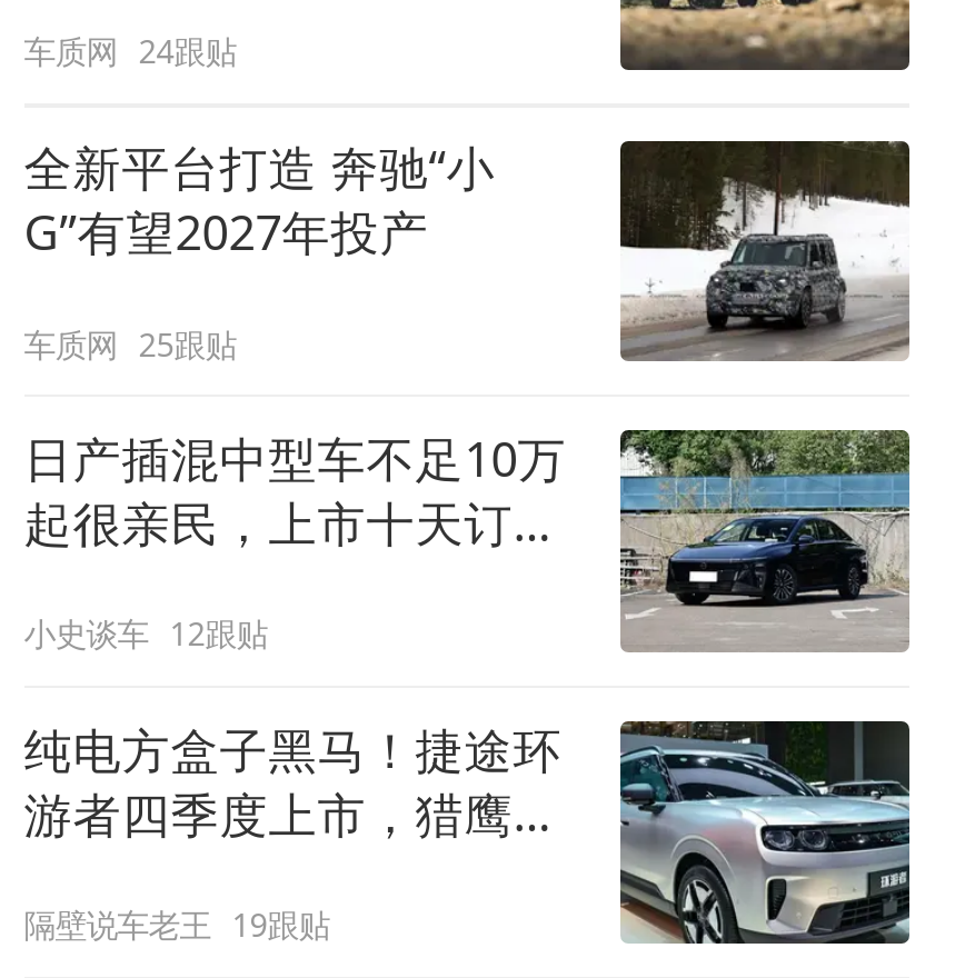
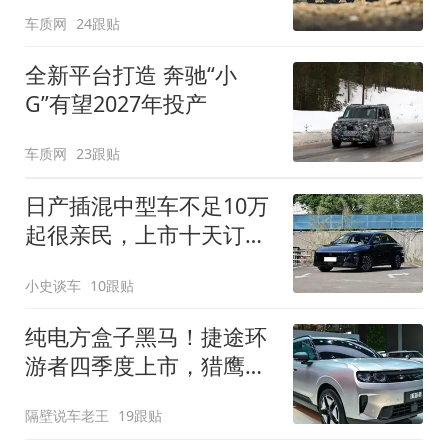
- 车质网 25跟贴
+ 车质网 23跟贴

- 小史谈车 12跟贴
+ 小史谈车 10跟贴
